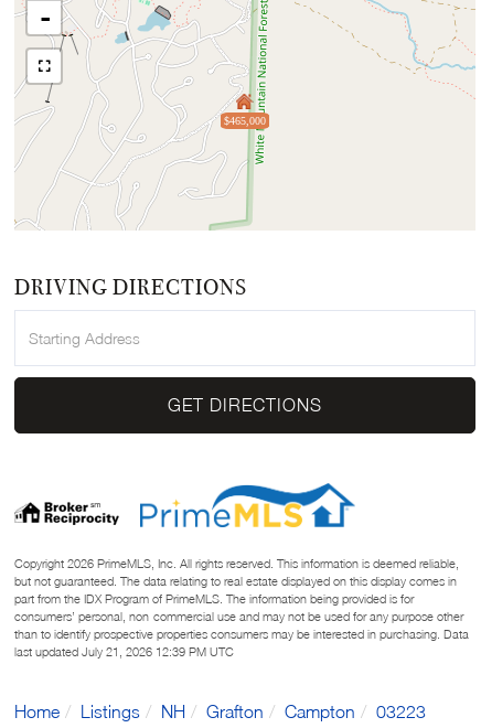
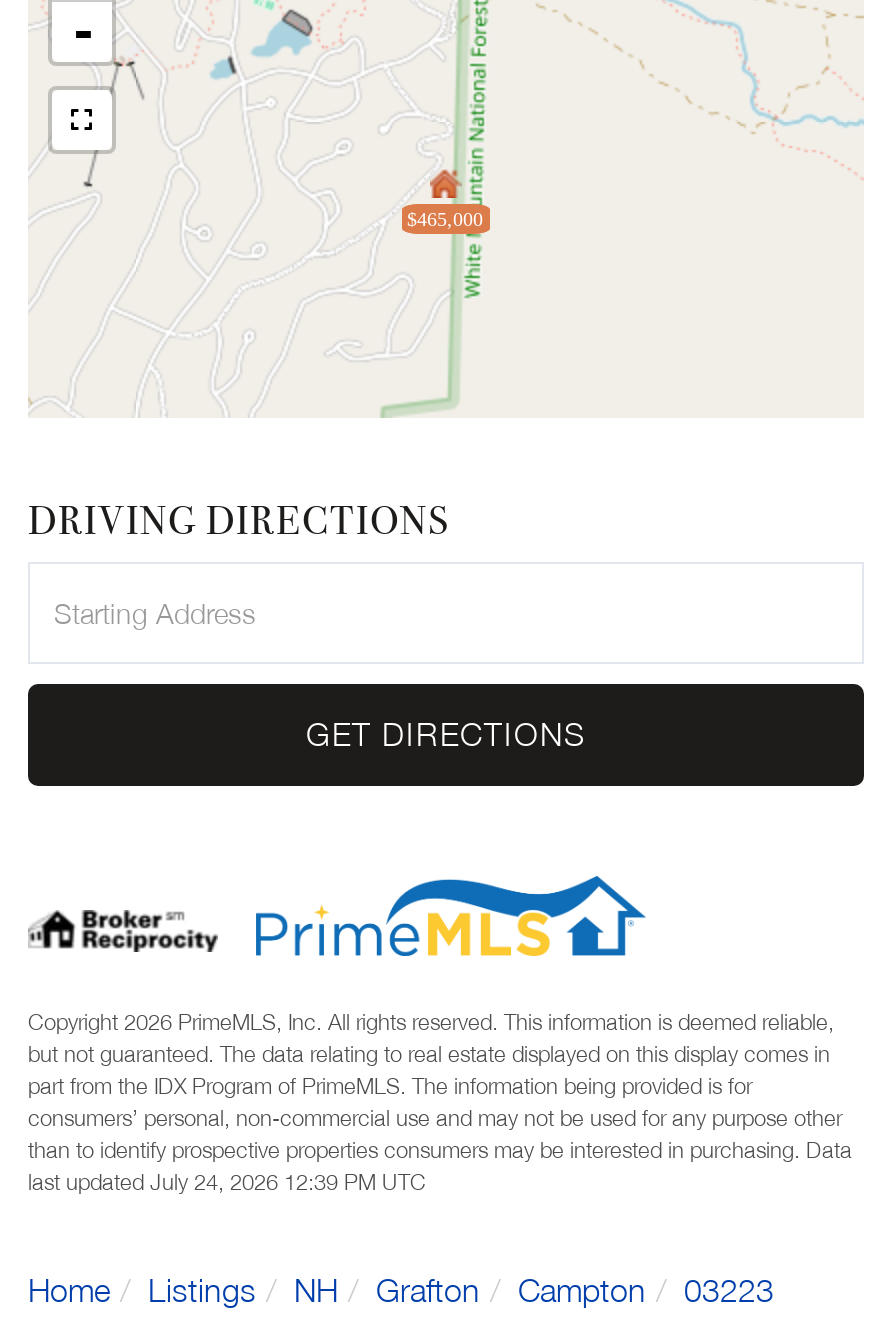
- last updated July 21, 2026 12:39 PM UTC
+ last updated July 24, 2026 12:39 PM UTC
